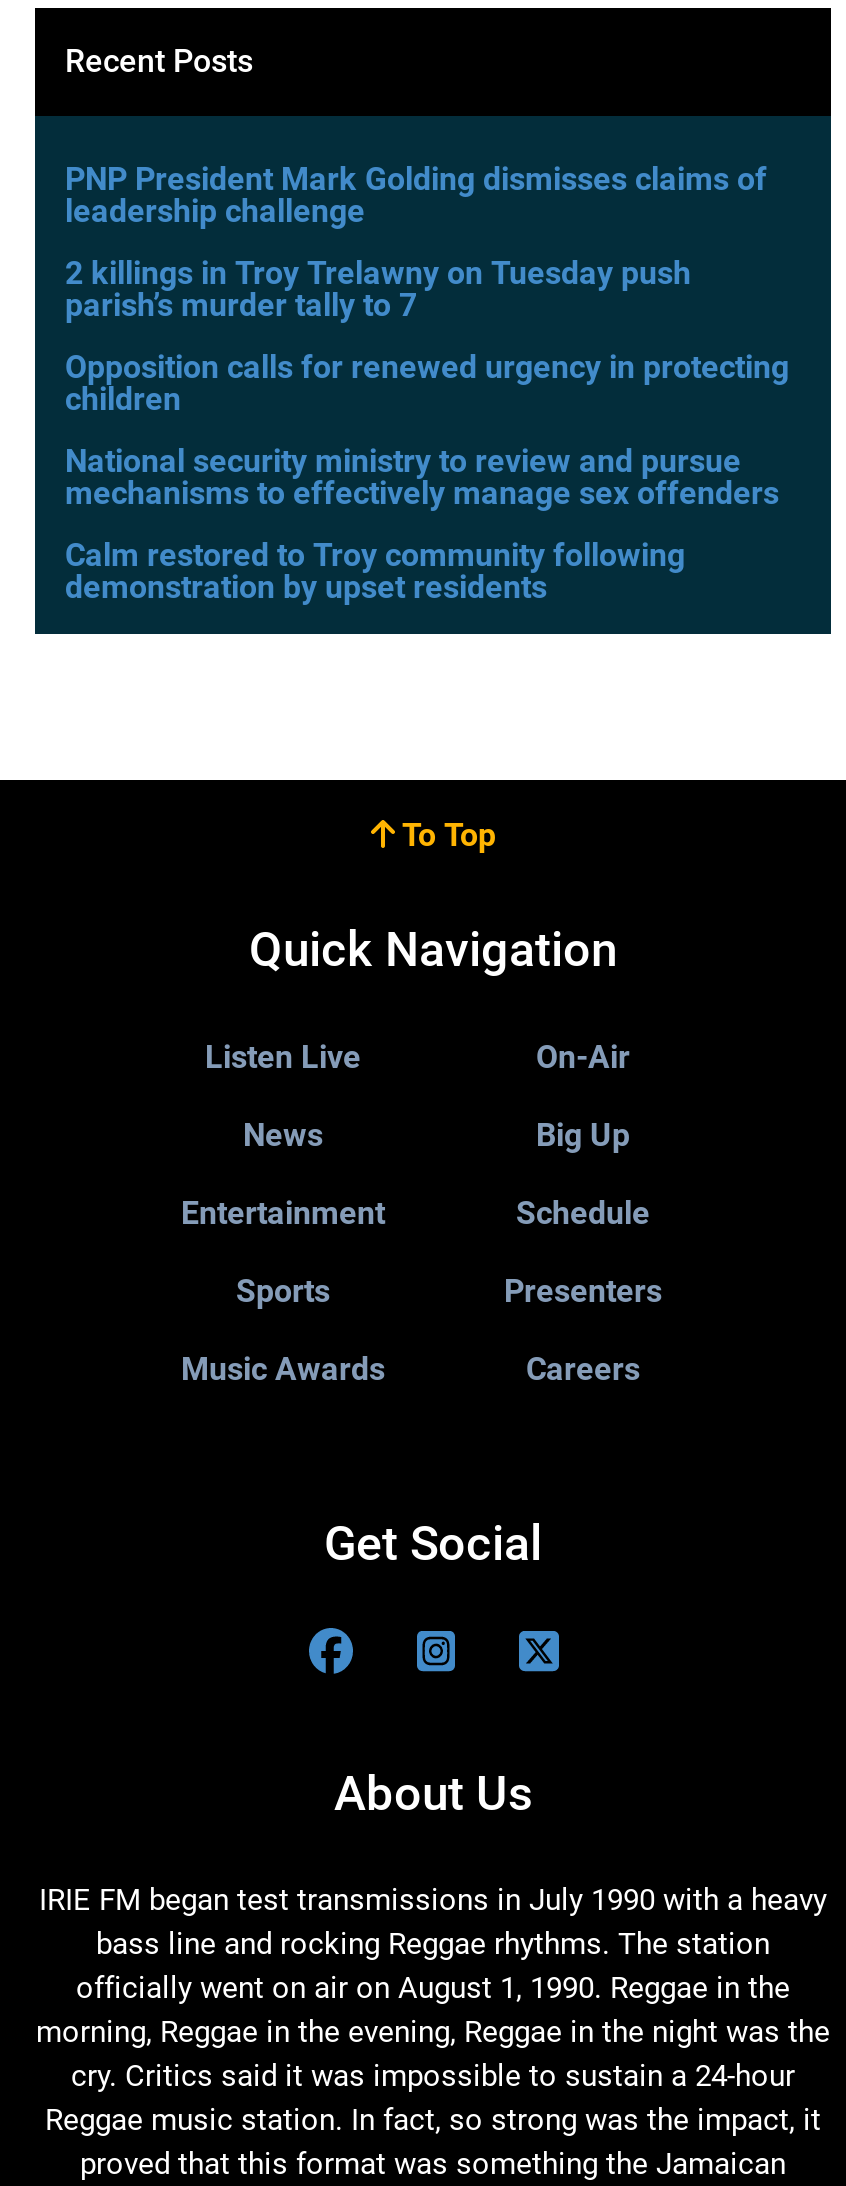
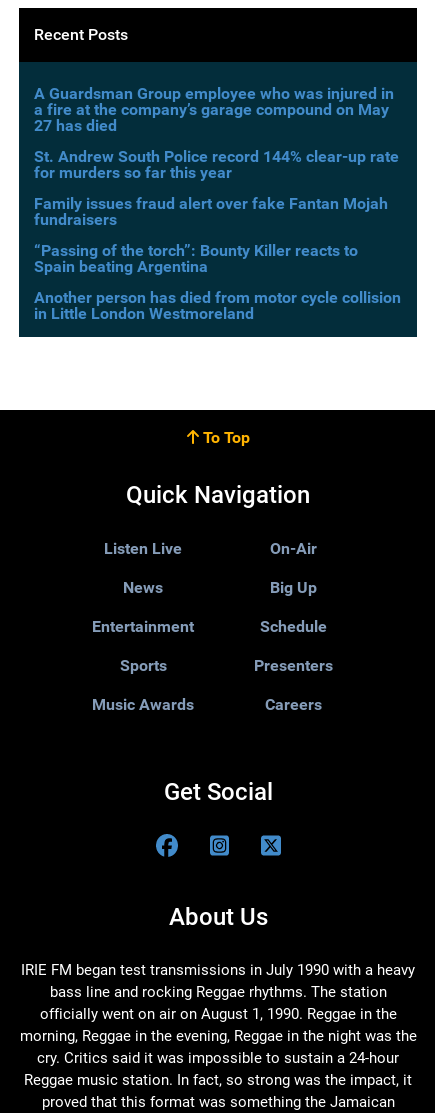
- PNP President Mark Golding dismisses claims of
- leadership challenge
+ A Guardsman Group employee who was injured in
+ a fire at the company’s garage compound on May
+ 27 has died

- 2 killings in Troy Trelawny on Tuesday push
- parish’s murder tally to 7
+ St. Andrew South Police record 144% clear-up rate
+ for murders so far this year

- Opposition calls for renewed urgency in protecting
- children
+ Family issues fraud alert over fake Fantan Mojah
+ fundraisers

- National security ministry to review and pursue
- mechanisms to effectively manage sex offenders
+ “Passing of the torch”: Bounty Killer reacts to
+ Spain beating Argentina

- Calm restored to Troy community following
- demonstration by upset residents
+ Another person has died from motor cycle collision
+ in Little London Westmoreland
